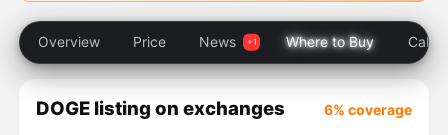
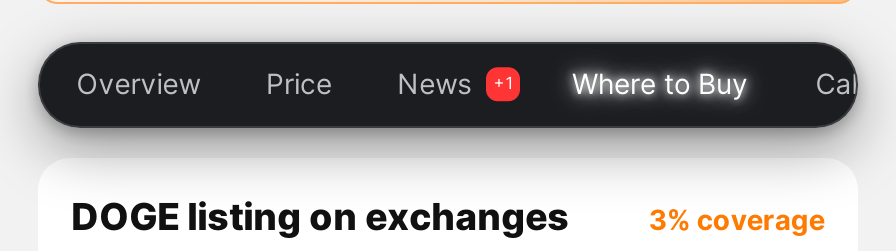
- 6% coverage
+ 3% coverage
